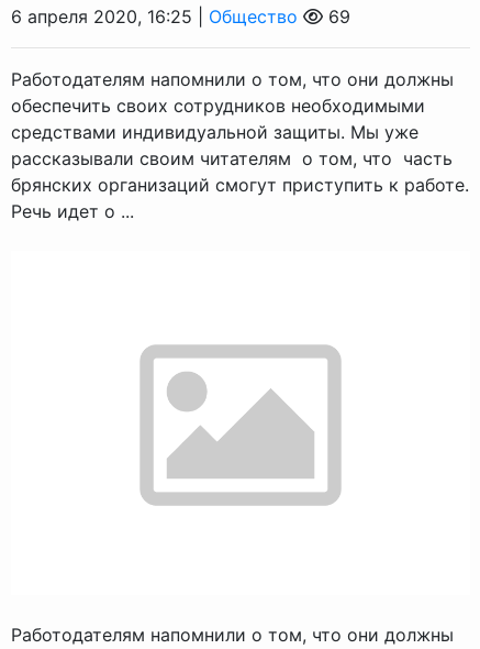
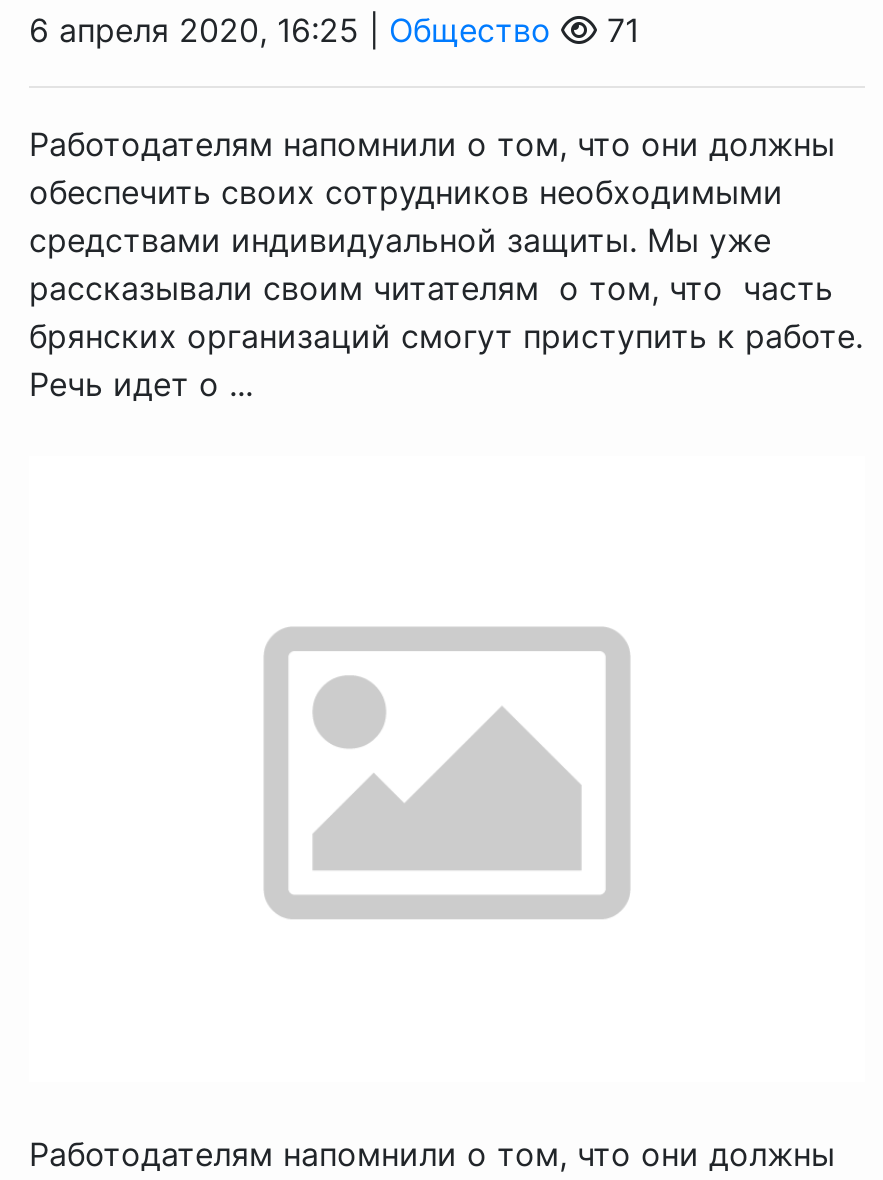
- 69
+ 71
